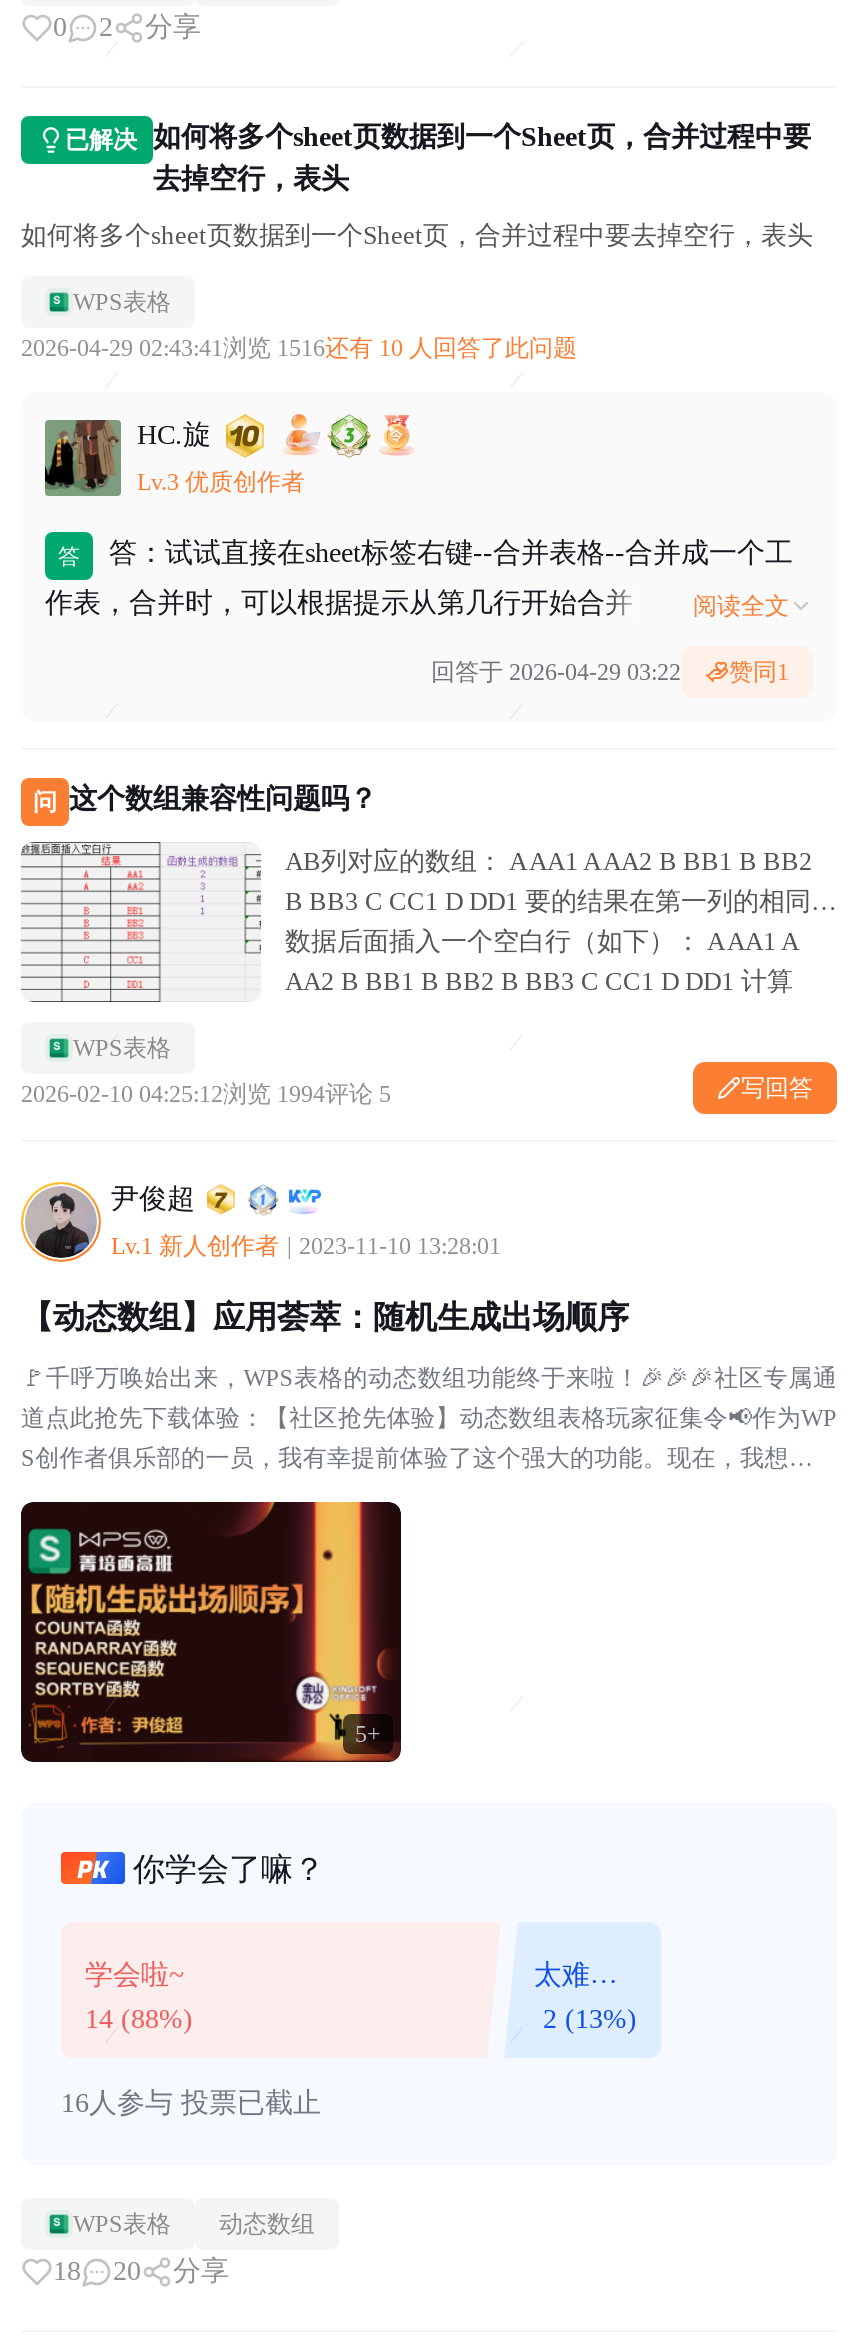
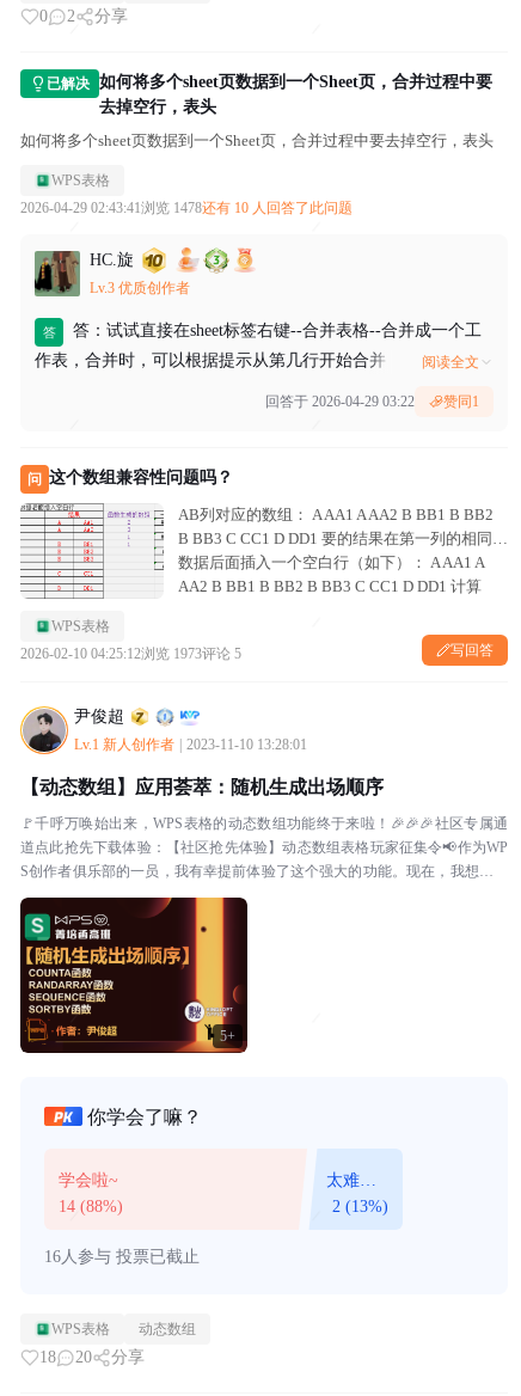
- 2026-04-29 02:43:41浏览 1516还有 10 人回答了此问题
+ 2026-04-29 02:43:41浏览 1478还有 10 人回答了此问题

- 2026-02-10 04:25:12浏览 1994评论 5
+ 2026-02-10 04:25:12浏览 1973评论 5
